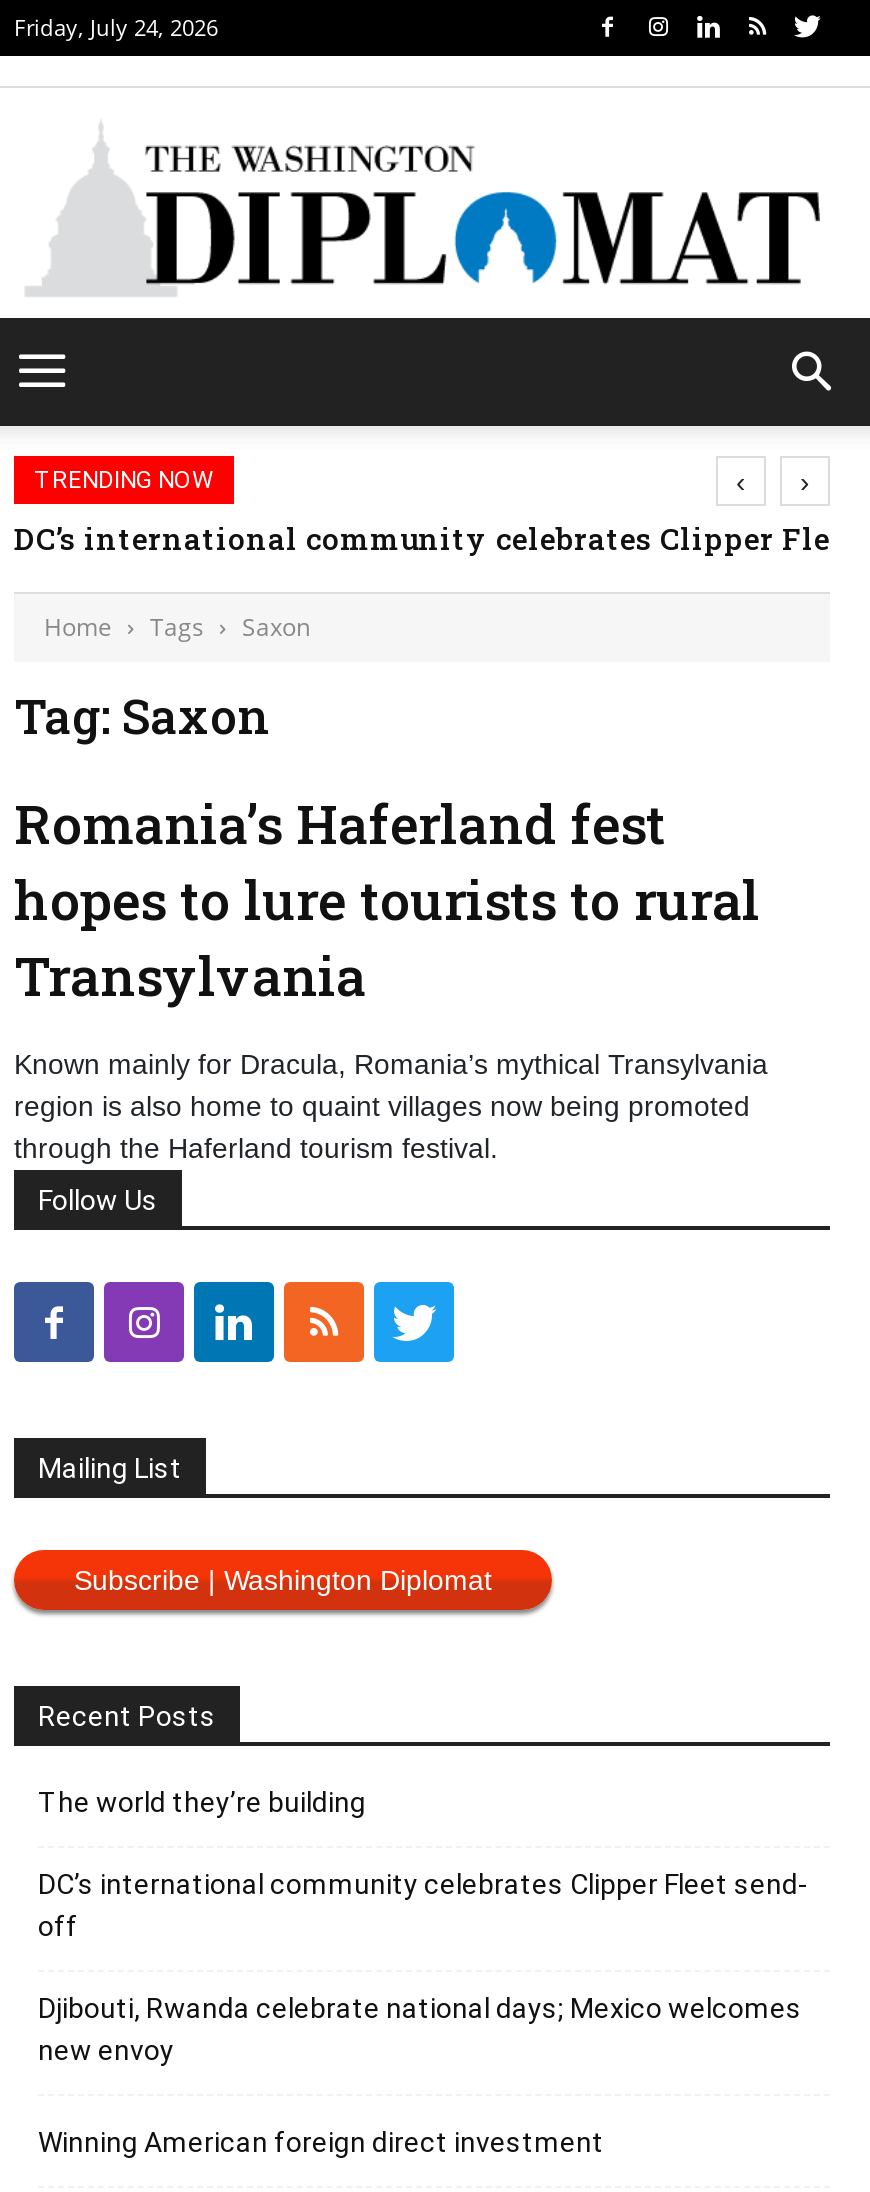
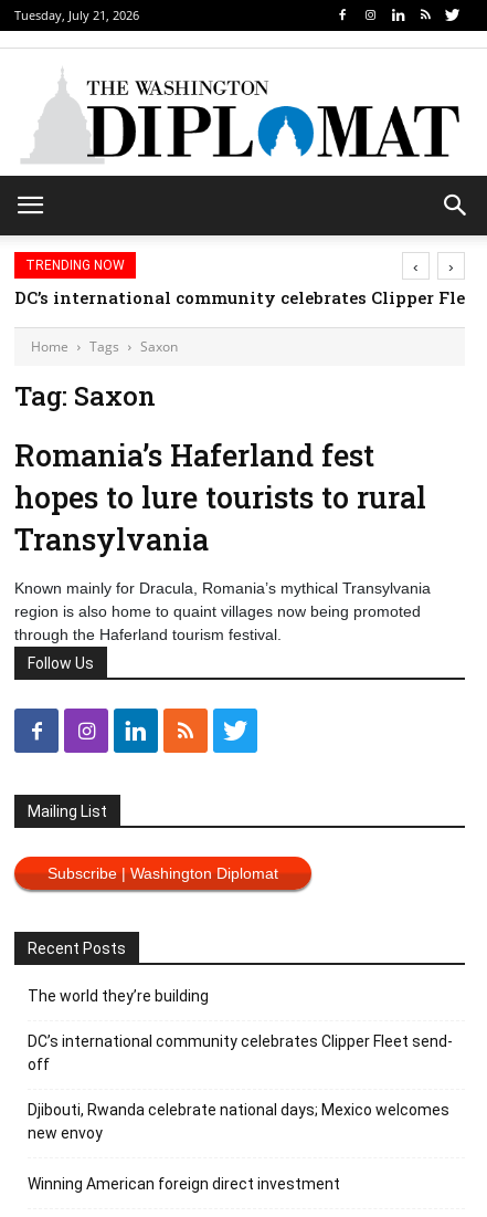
- Friday, July 24, 2026
+ Tuesday, July 21, 2026
